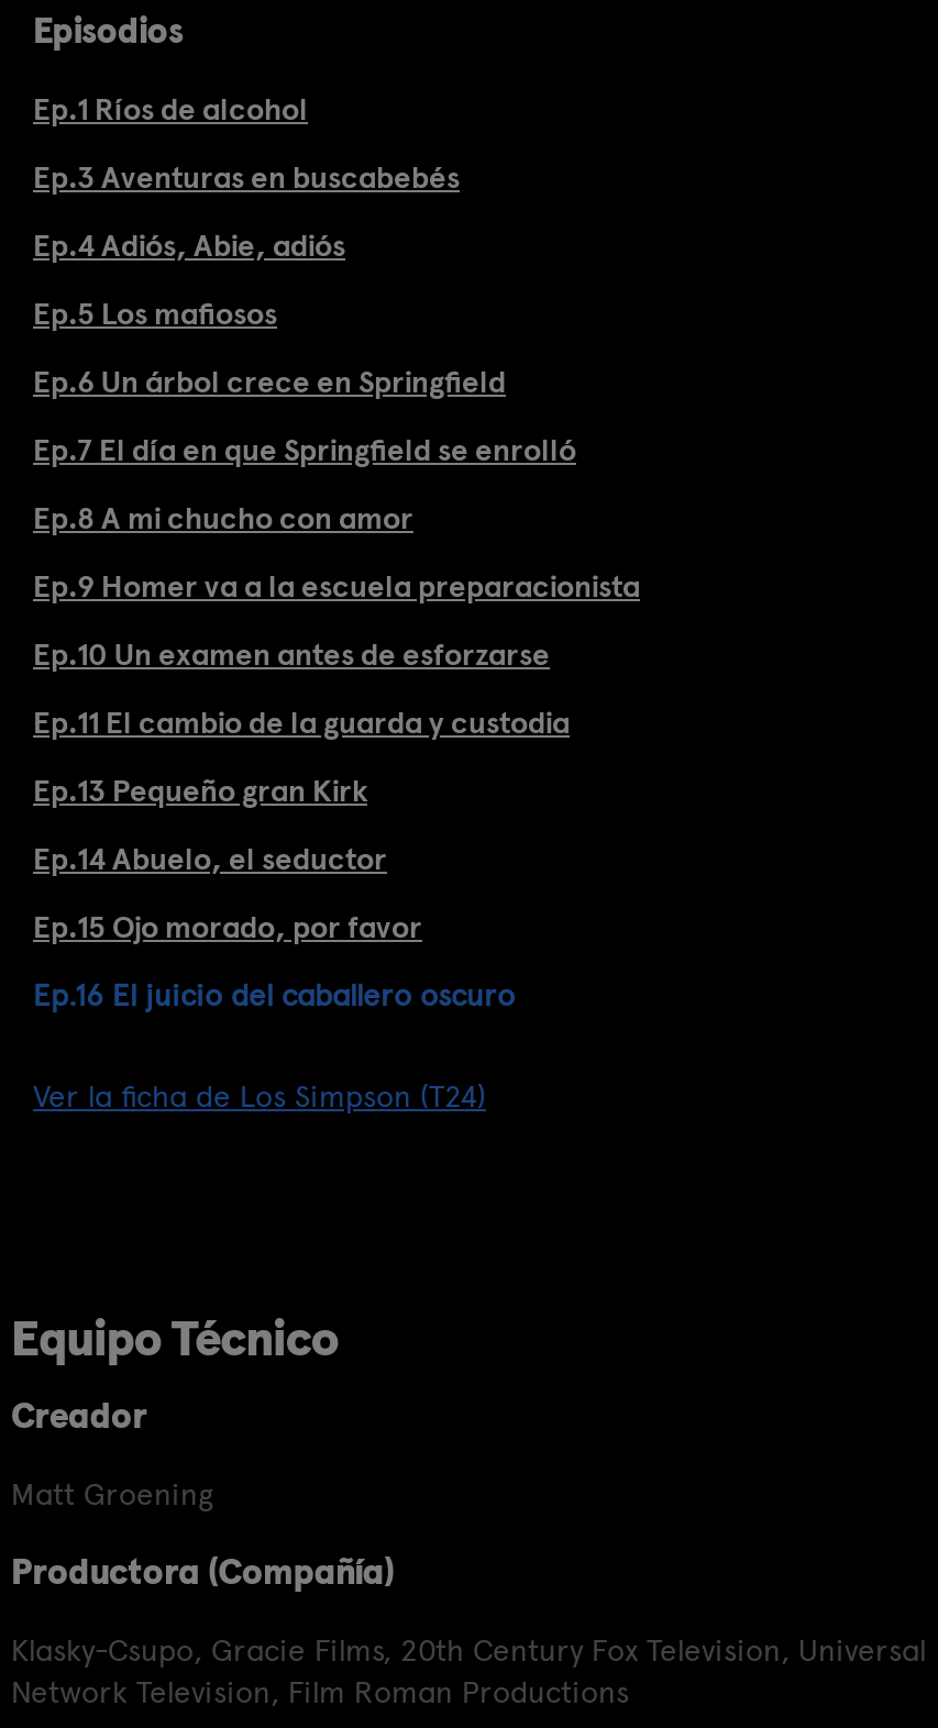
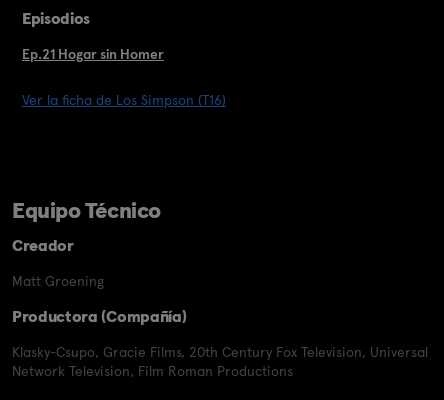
- Ep.1 Ríos de alcohol
- Ep.3 Aventuras en buscabebés
- Ep.4 Adiós, Abie, adiós
- Ep.5 Los mafiosos
- Ep.6 Un árbol crece en Springfield
- Ep.7 El día en que Springfield se enrolló
- Ep.8 A mi chucho con amor
- Ep.9 Homer va a la escuela preparacionista
- Ep.10 Un examen antes de esforzarse
- Ep.11 El cambio de la guarda y custodia
- Ep.13 Pequeño gran Kirk
- Ep.14 Abuelo, el seductor
- Ep.15 Ojo morado, por favor
- Ep.16 El juicio del caballero oscuro
- Ver la ficha de Los Simpson (T24)
+ Ep.21 Hogar sin Homer
+ Ver la ficha de Los Simpson (T16)
